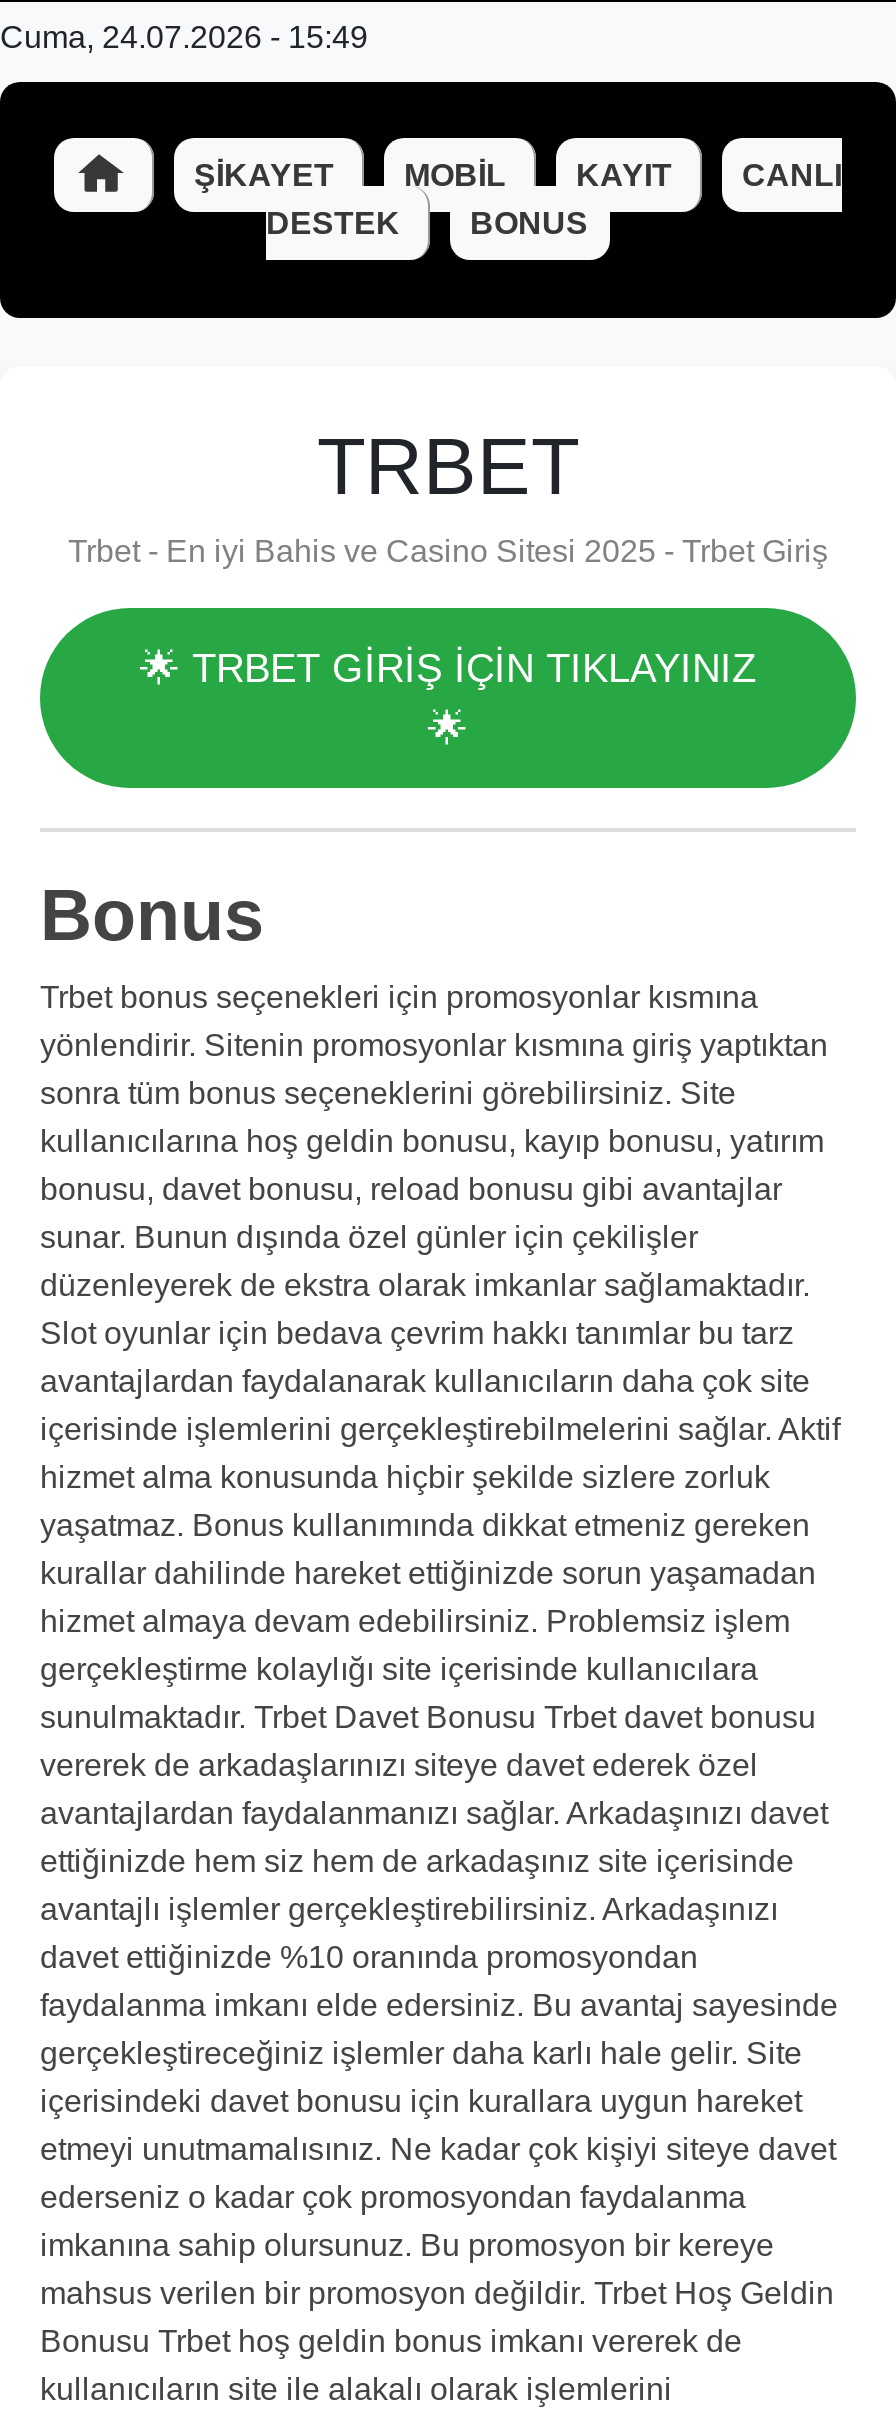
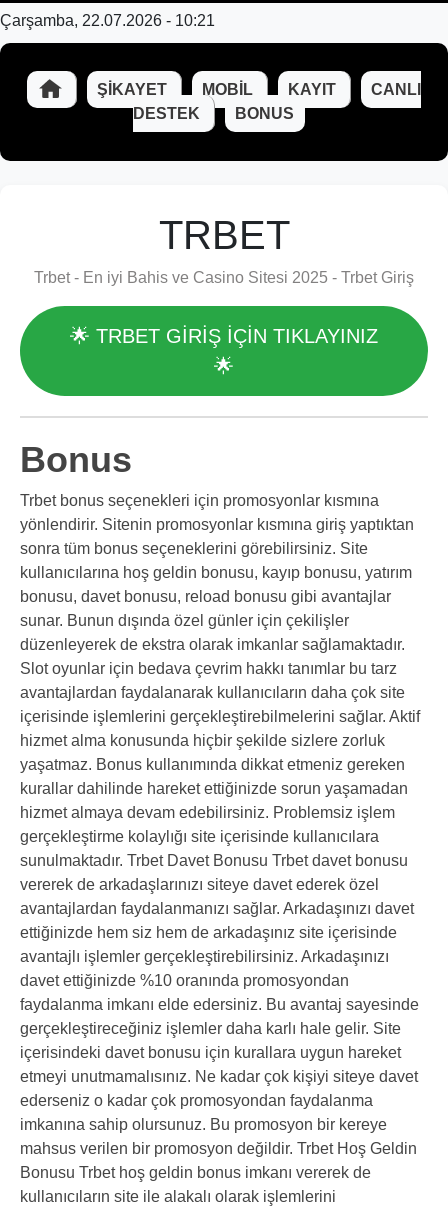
- Cuma, 24.07.2026 - 15:49
+ Çarşamba, 22.07.2026 - 10:21
